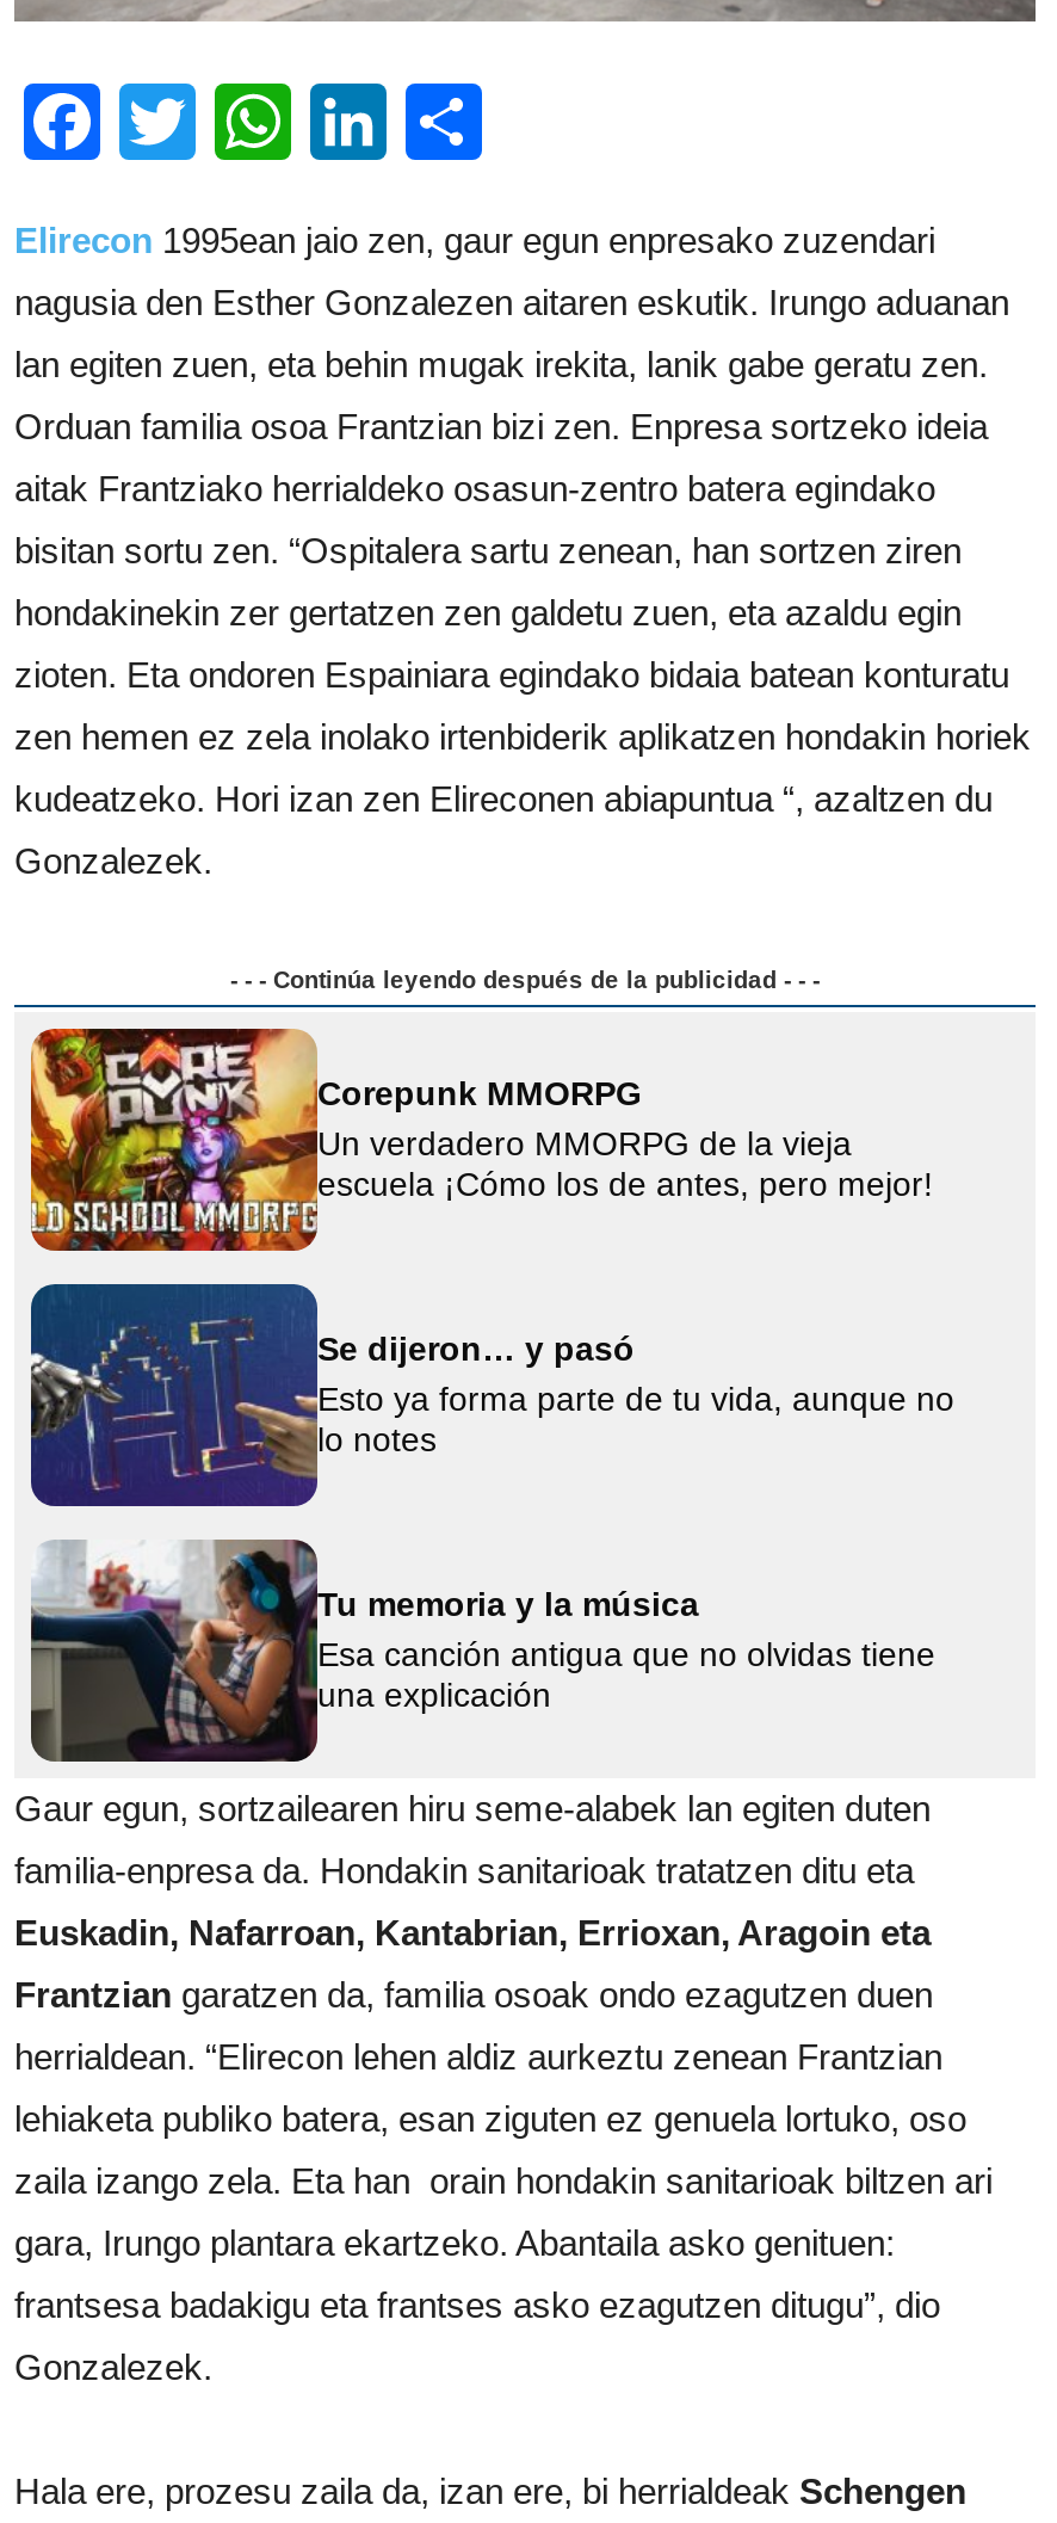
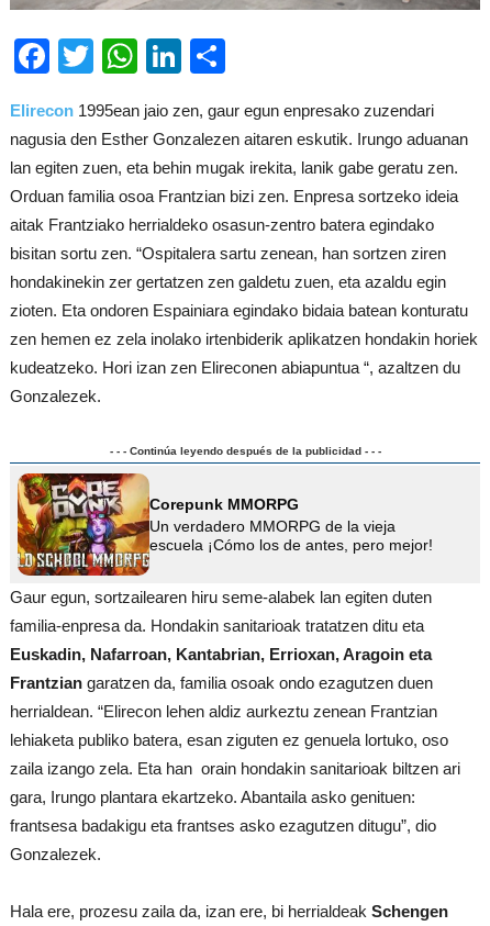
- [image]
- Se dijeron… y pasó
- Esto ya forma parte de tu vida, aunque no
- lo notes

- [image]
- Tu memoria y la música
- Esa canción antigua que no olvidas tiene
- una explicación
